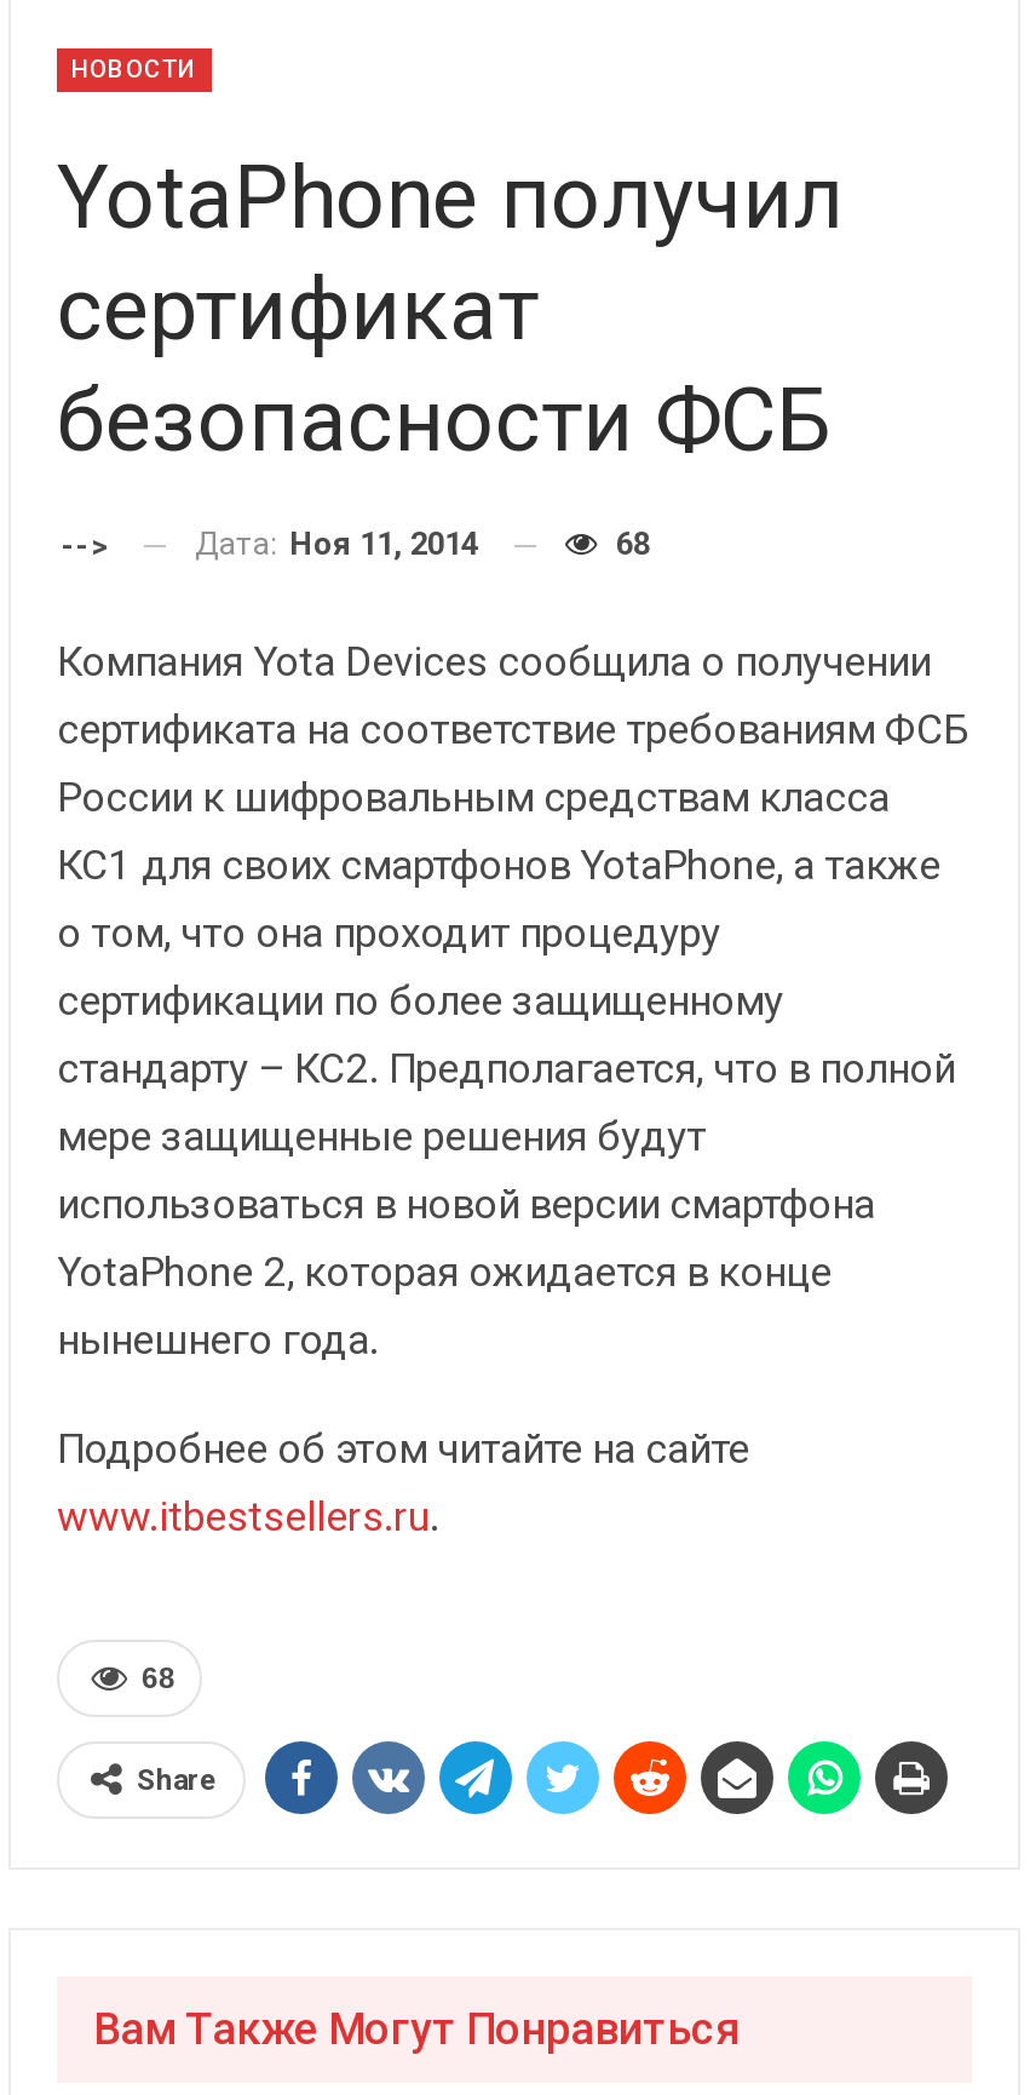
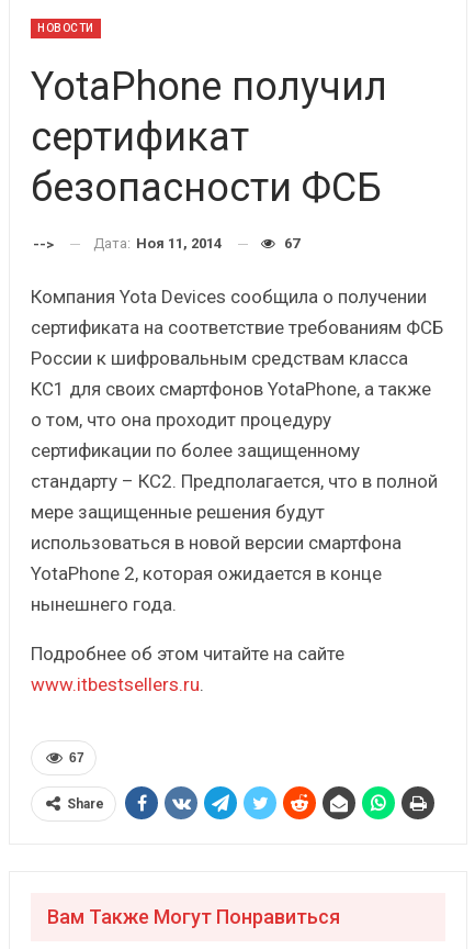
- 68
+ 67

- 68
+ 67
